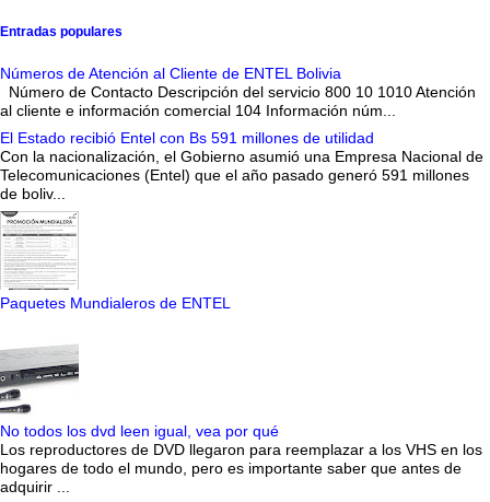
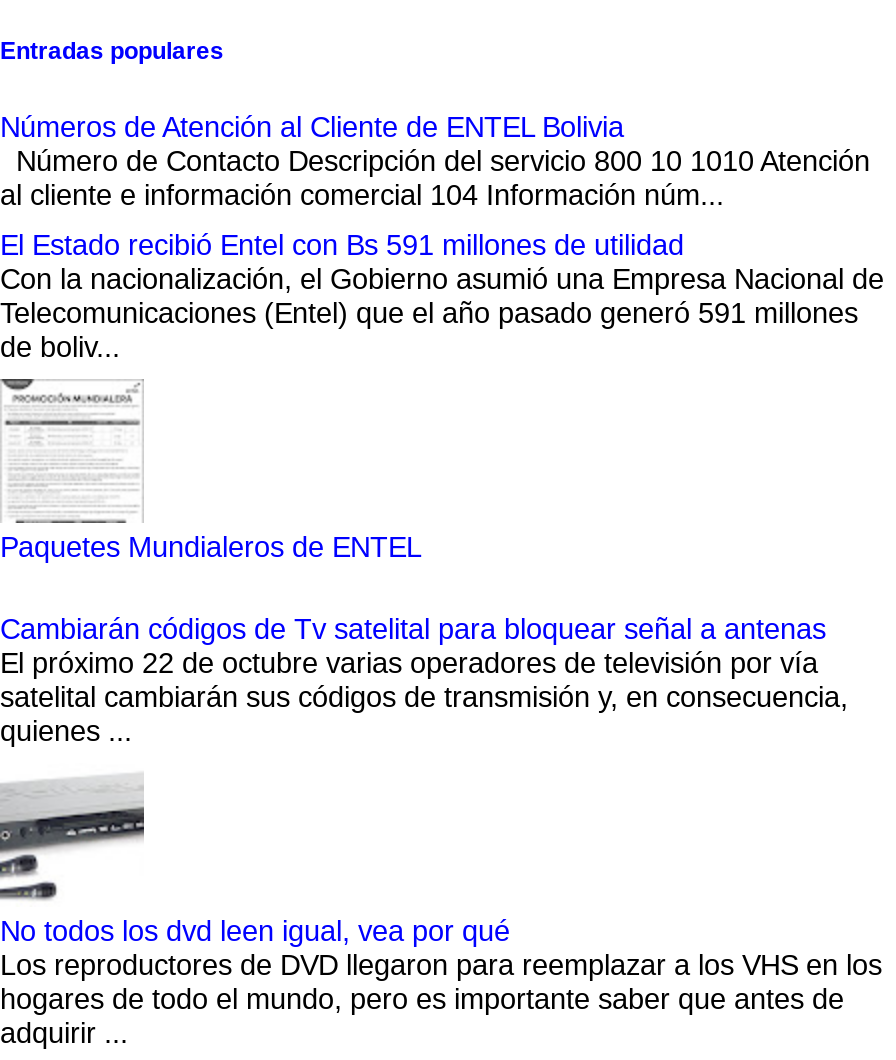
+ Cambiarán códigos de Tv satelital para bloquear señal a antenas
+ El próximo 22 de octubre varias operadores de televisión por vía
+ satelital cambiarán sus códigos de transmisión y, en consecuencia,
+ quienes ...
